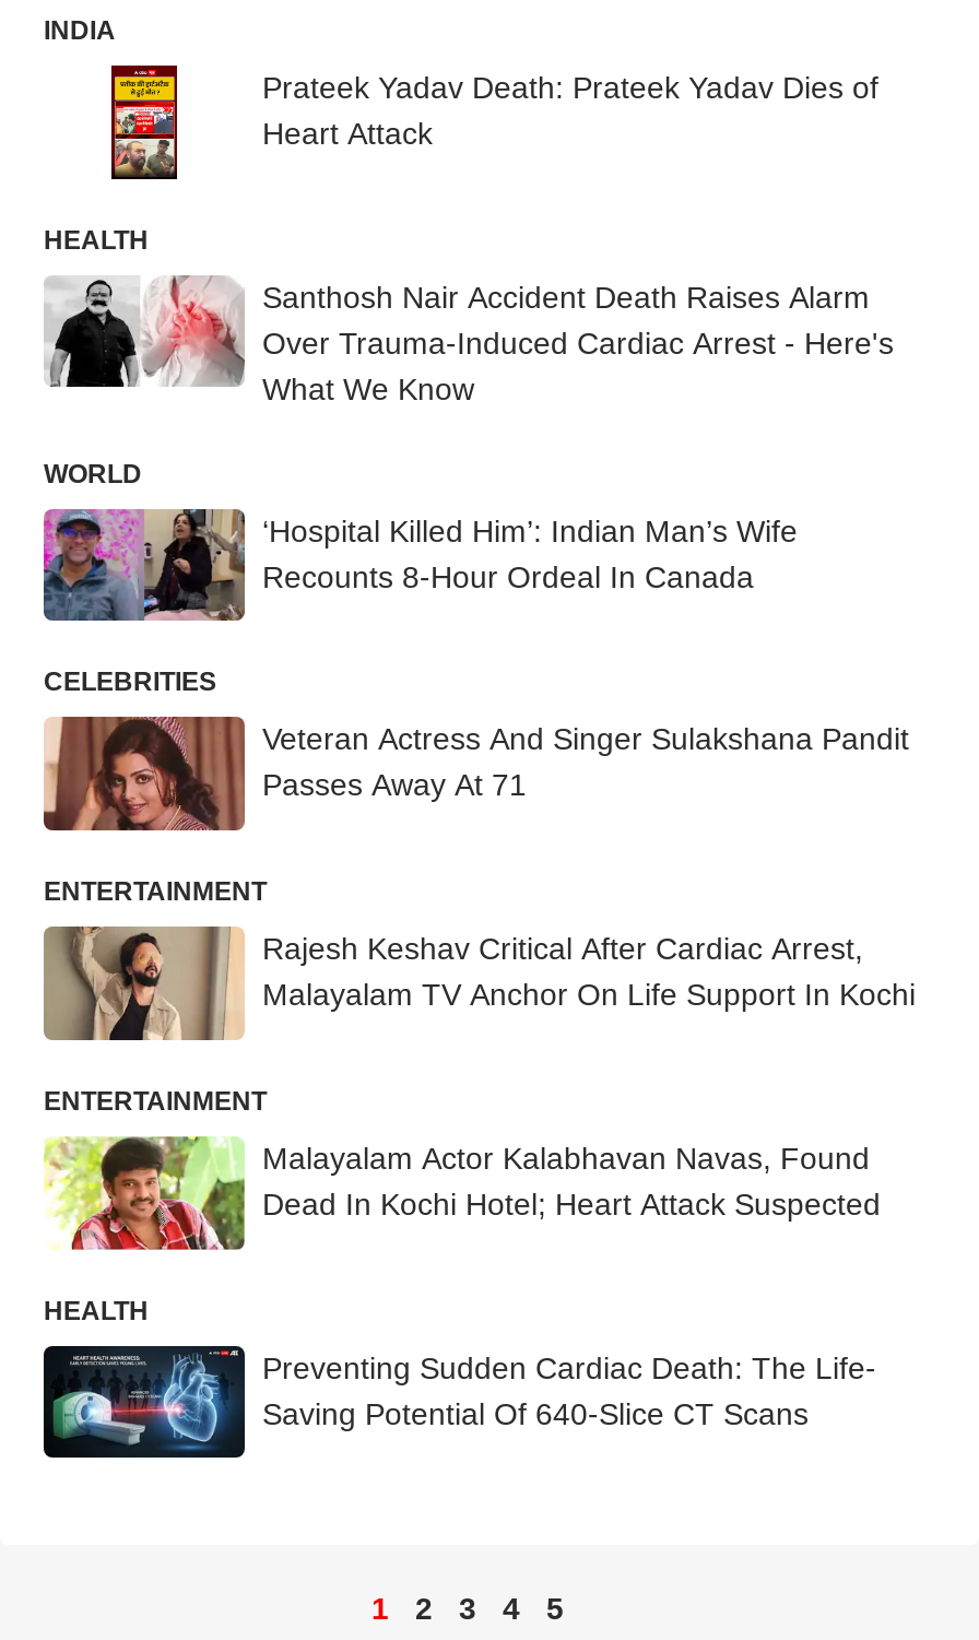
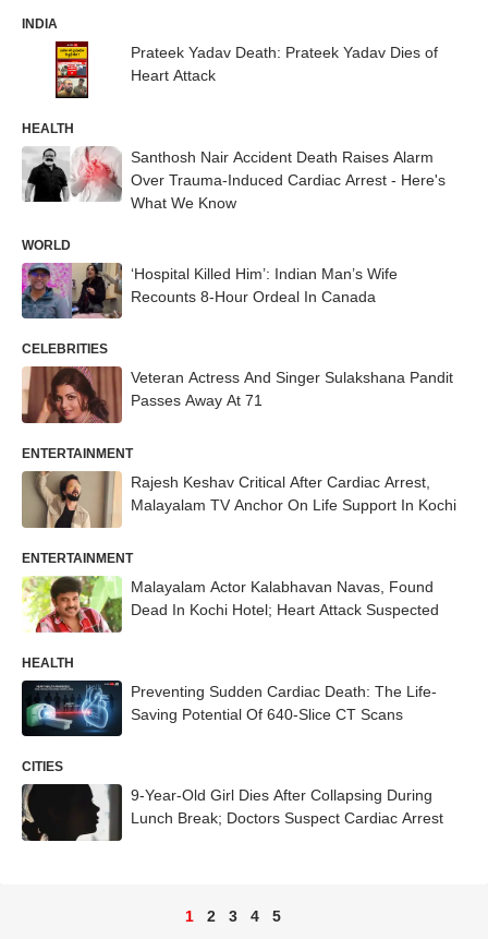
+ [image]
+ CITIES
+ 9-Year-Old Girl Dies After Collapsing During
+ Lunch Break; Doctors Suspect Cardiac Arrest
